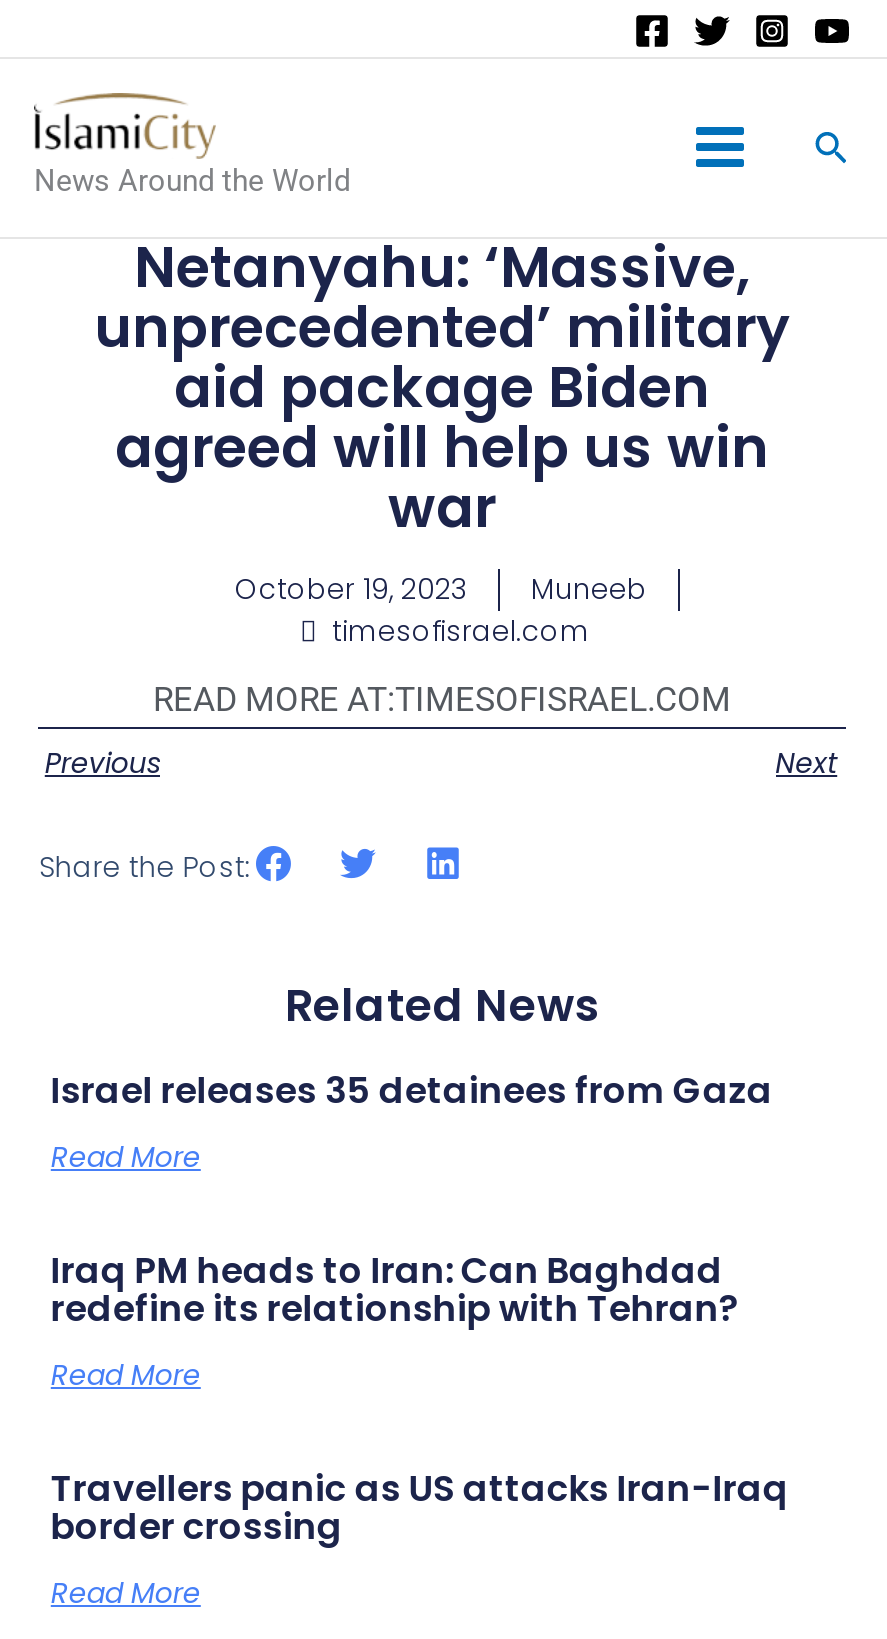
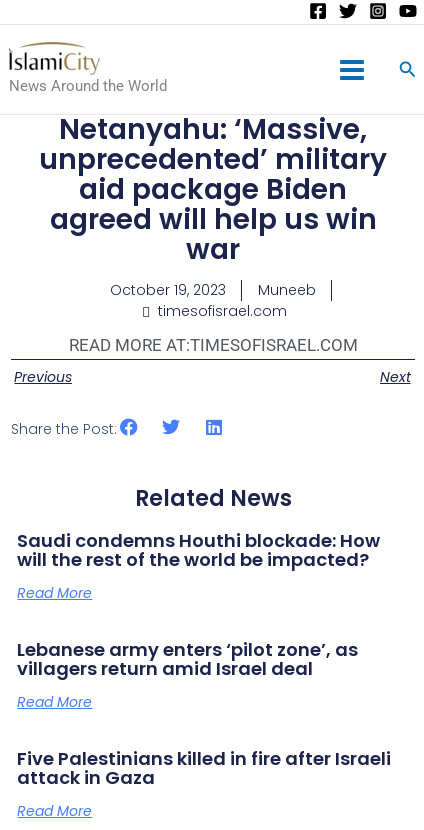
- Israel releases 35 detainees from Gaza
+ Saudi condemns Houthi blockade: How
+ will the rest of the world be impacted?

- Iraq PM heads to Iran: Can Baghdad
- redefine its relationship with Tehran?
+ Lebanese army enters ‘pilot zone’, as
+ villagers return amid Israel deal

- Travellers panic as US attacks Iran-Iraq
- border crossing
+ Five Palestinians killed in fire after Israeli
+ attack in Gaza
